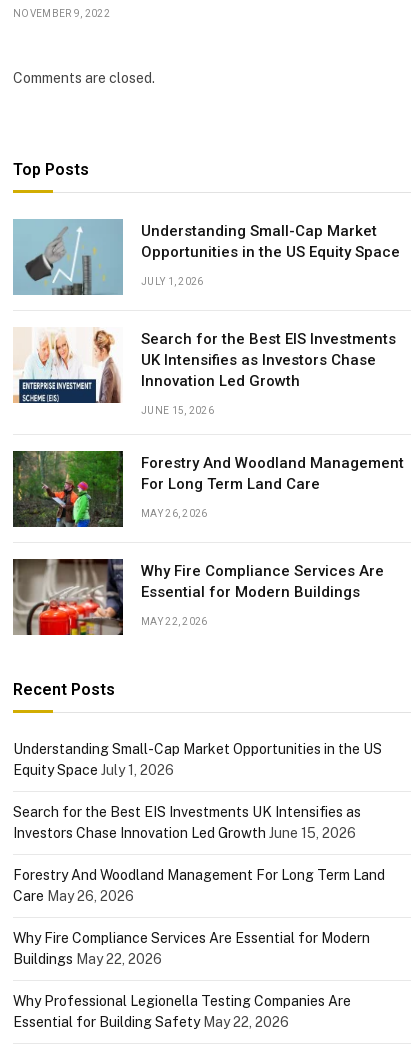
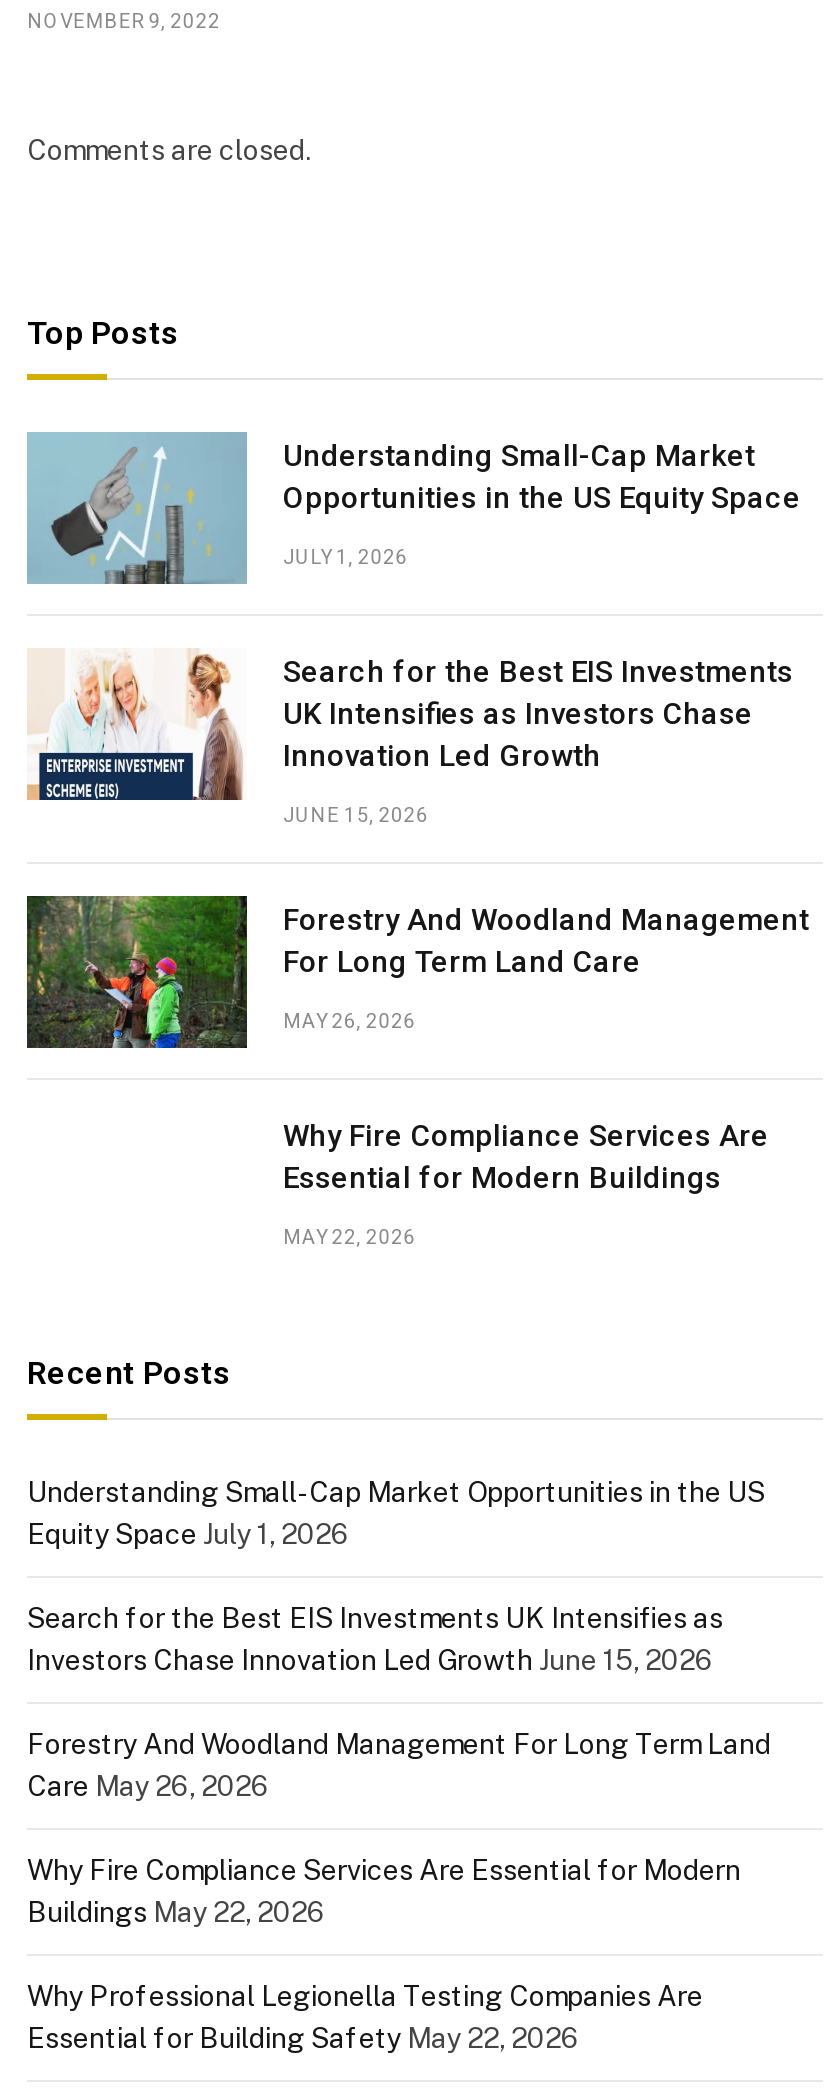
- [image]
